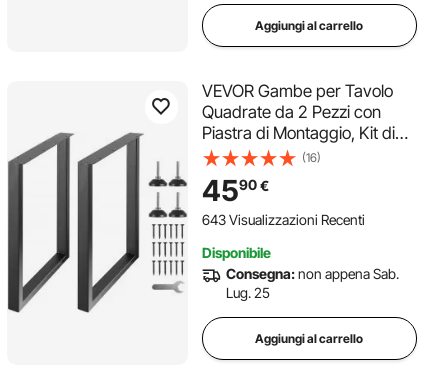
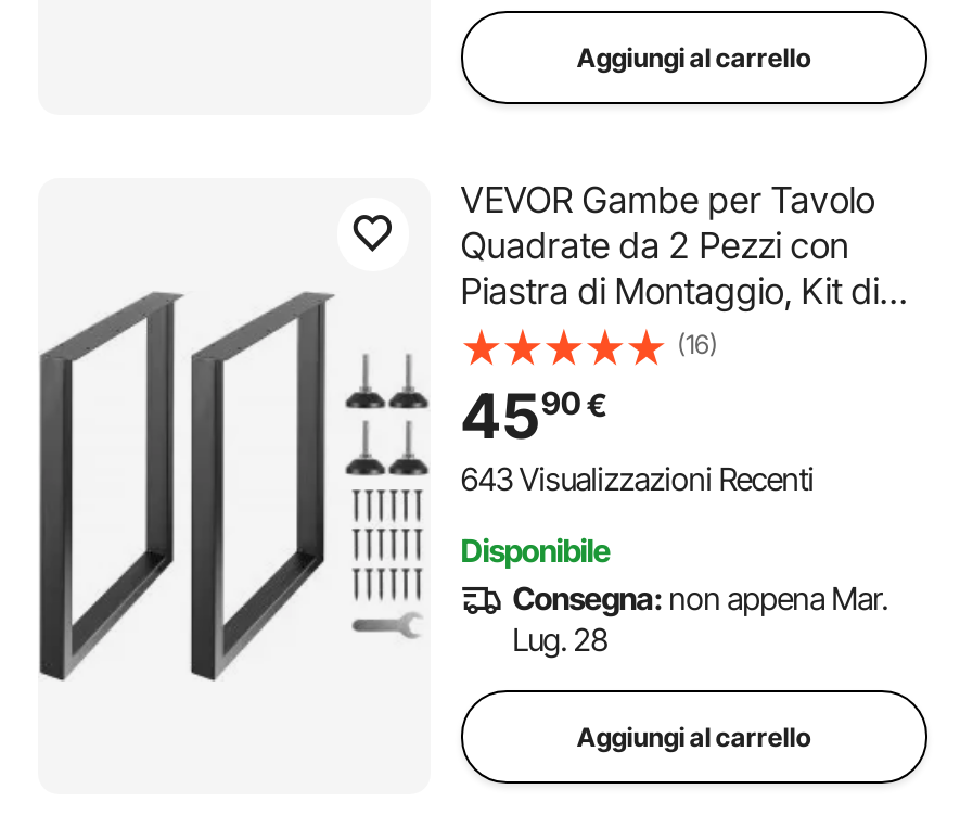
- Consegna: non appena Sab.
+ Consegna: non appena Mar.

- Lug. 25
+ Lug. 28
